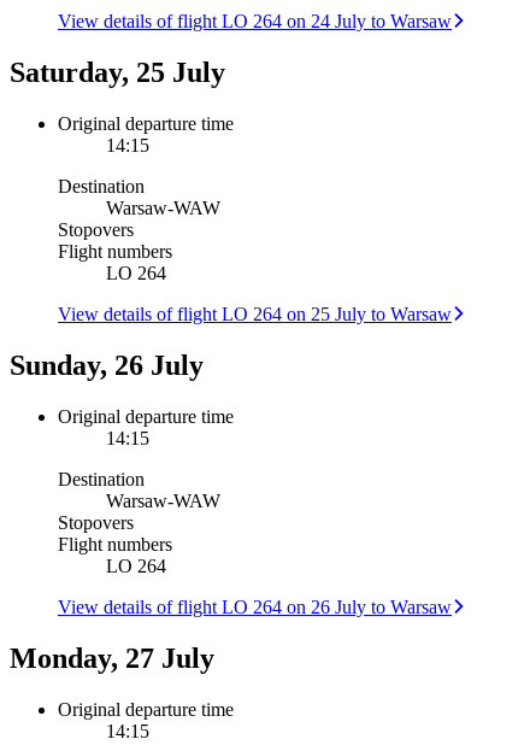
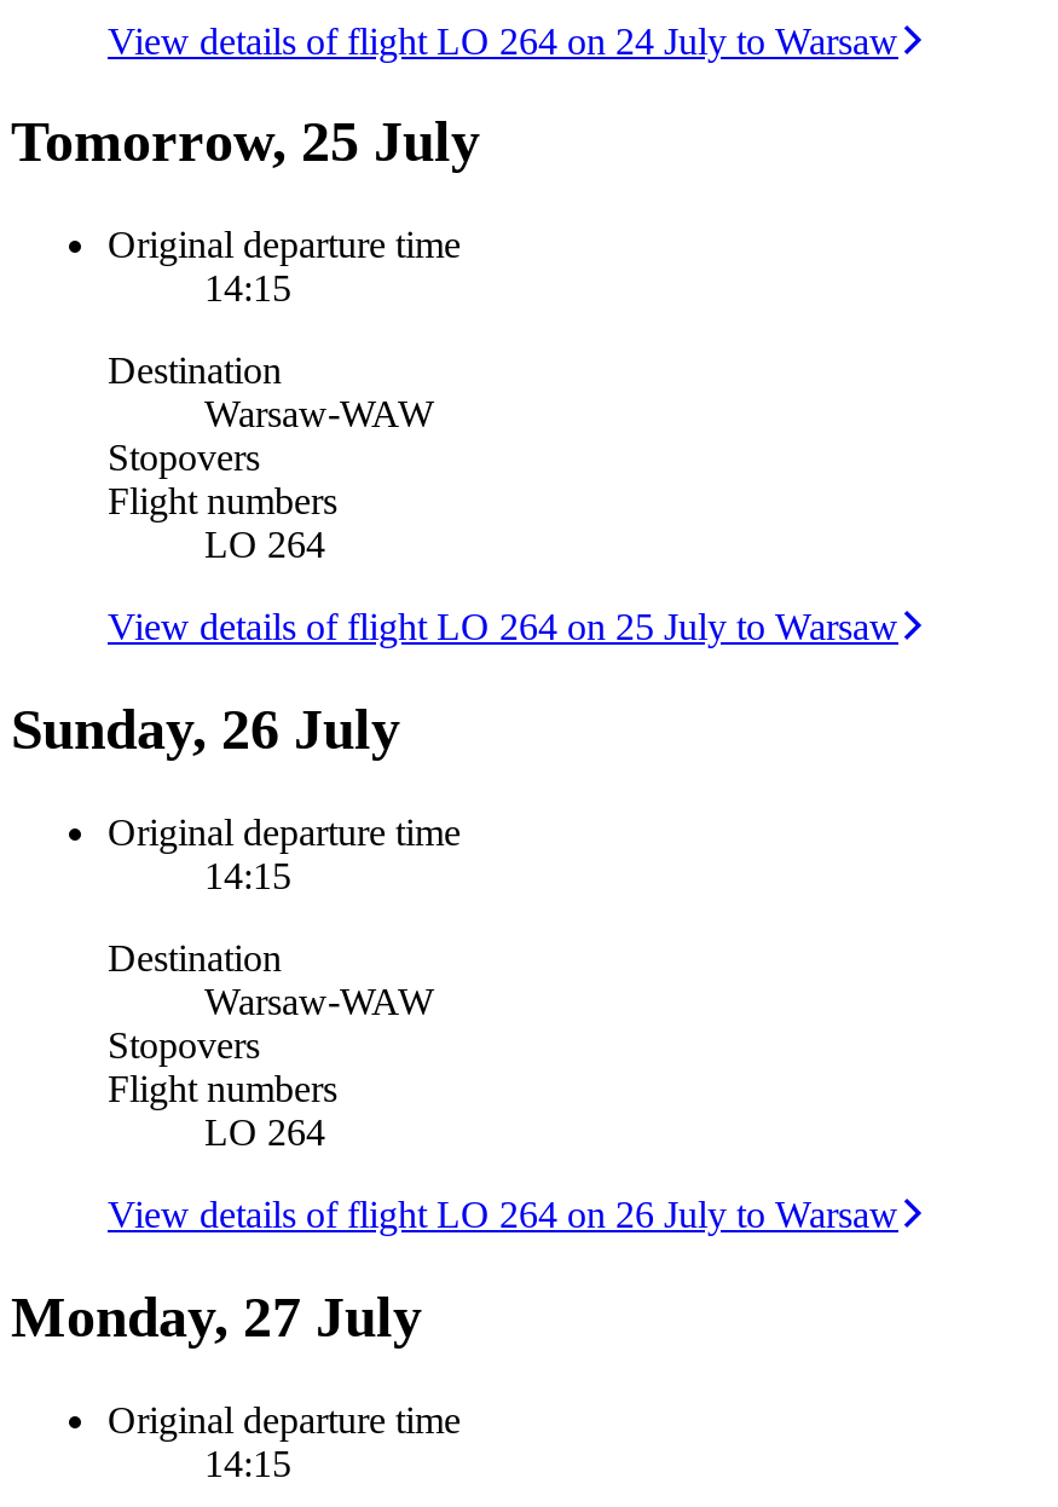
- Saturday, 25 July
+ Tomorrow, 25 July
